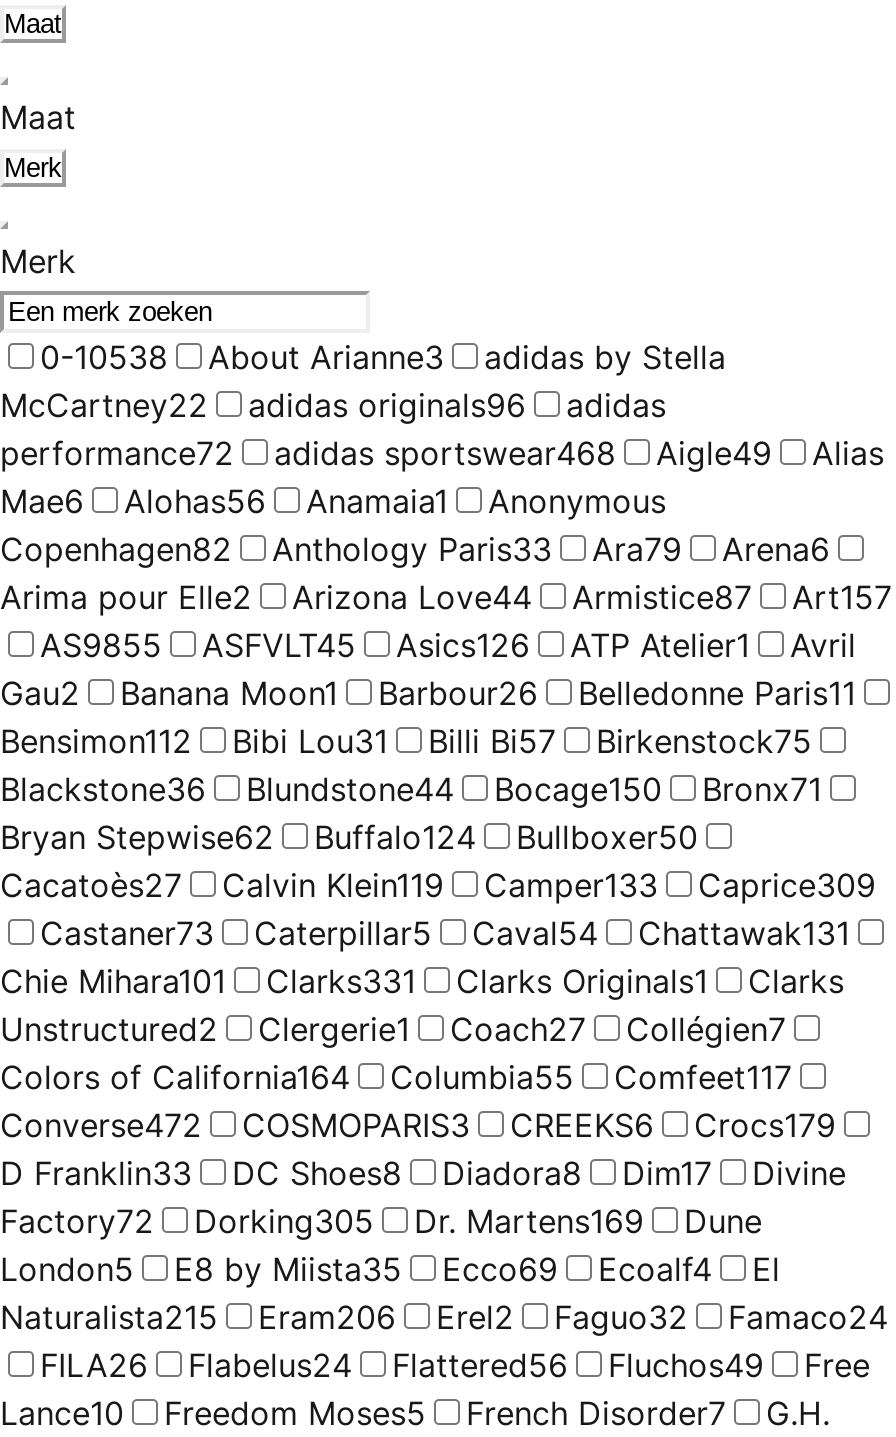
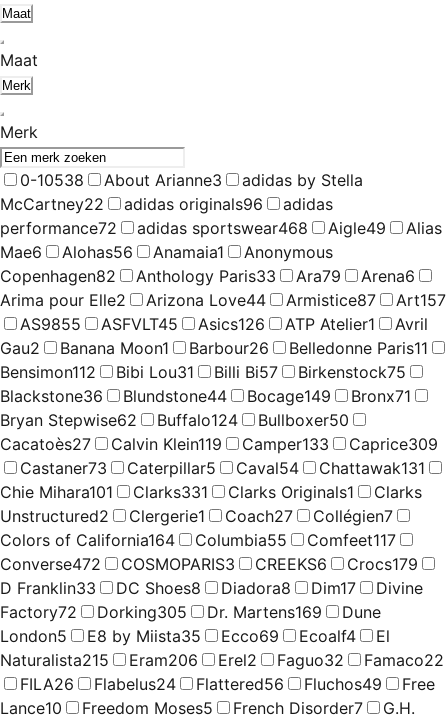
- Blackstone36 Blundstone44 Bocage150 Bronx71
+ Blackstone36 Blundstone44 Bocage149 Bronx71

- Naturalista215 Eram206 Erel2 Faguo32 Famaco24
+ Naturalista215 Eram206 Erel2 Faguo32 Famaco22
